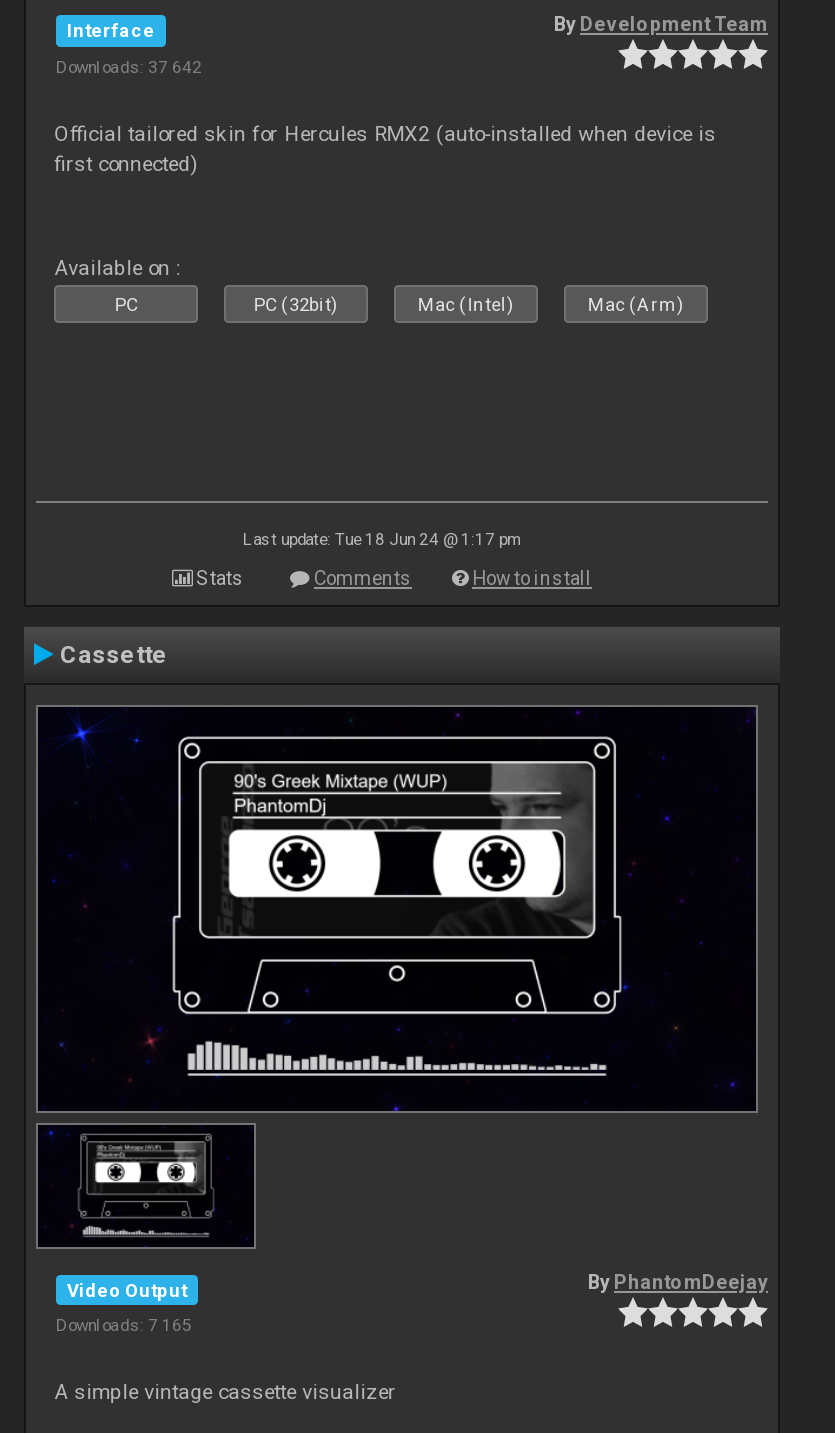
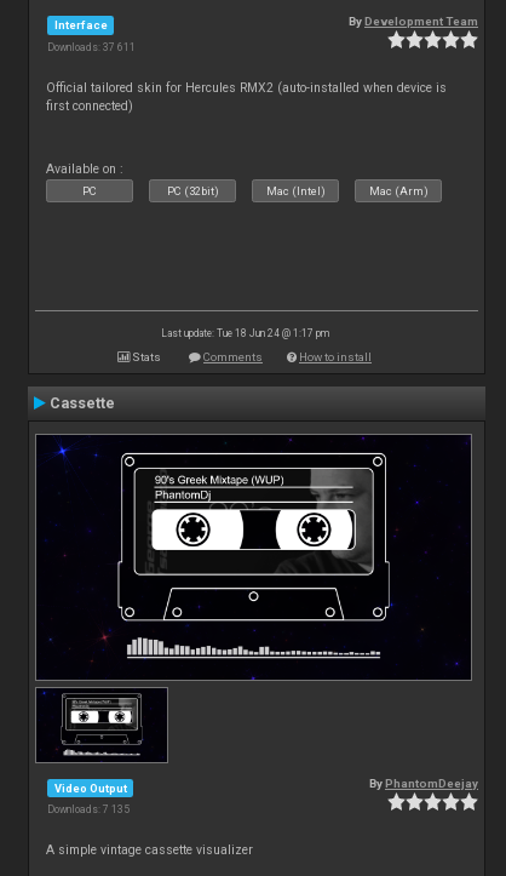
- Downloads: 37 642
+ Downloads: 37 611

- Downloads: 7 165
+ Downloads: 7 135
